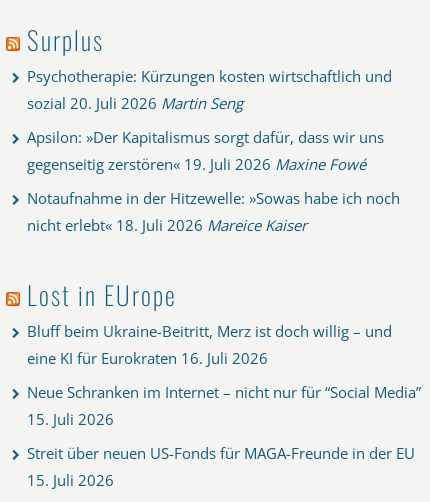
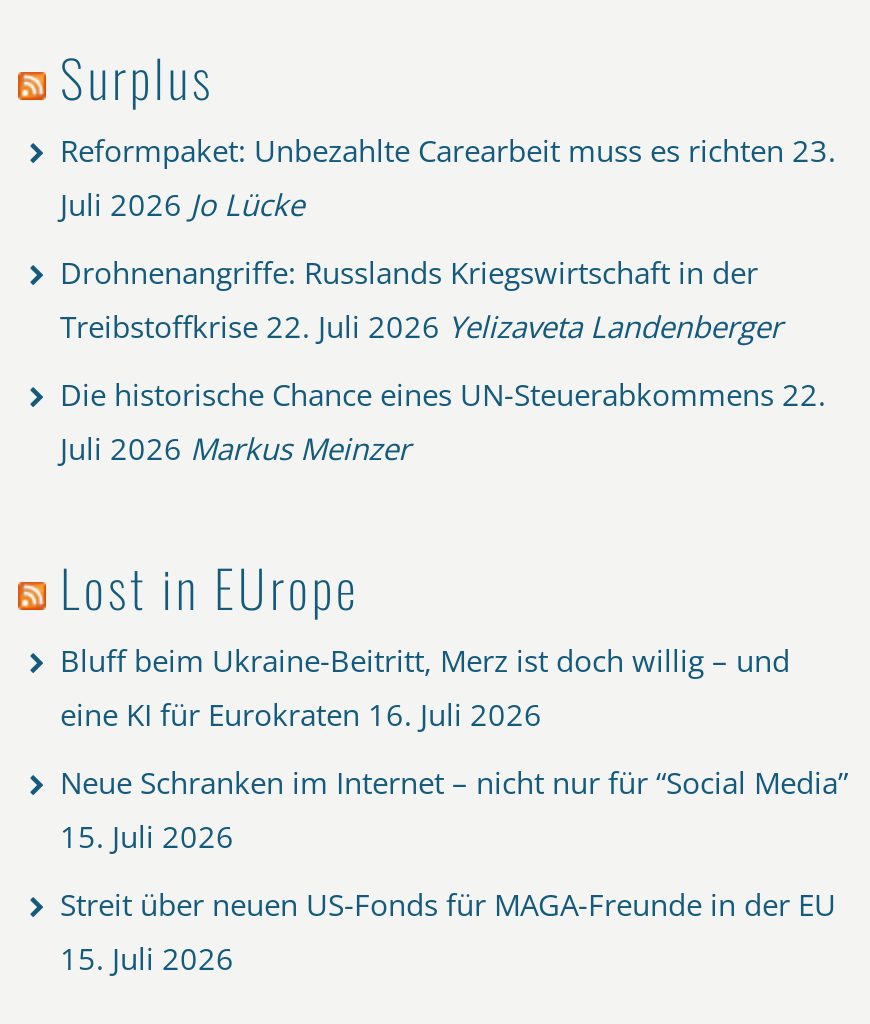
- Psychotherapie: Kürzungen kosten wirtschaftlich und
- sozial 20. Juli 2026 Martin Seng
+ Reformpaket: Unbezahlte Carearbeit muss es richten 23.
+ Juli 2026 Jo Lücke

- Apsilon: »Der Kapitalismus sorgt dafür, dass wir uns
- gegenseitig zerstören« 19. Juli 2026 Maxine Fowé
+ Drohnenangriffe: Russlands Kriegswirtschaft in der
+ Treibstoffkrise 22. Juli 2026 Yelizaveta Landenberger

- Notaufnahme in der Hitzewelle: »Sowas habe ich noch
- nicht erlebt« 18. Juli 2026 Mareice Kaiser
+ Die historische Chance eines UN-Steuerabkommens 22.
+ Juli 2026 Markus Meinzer
